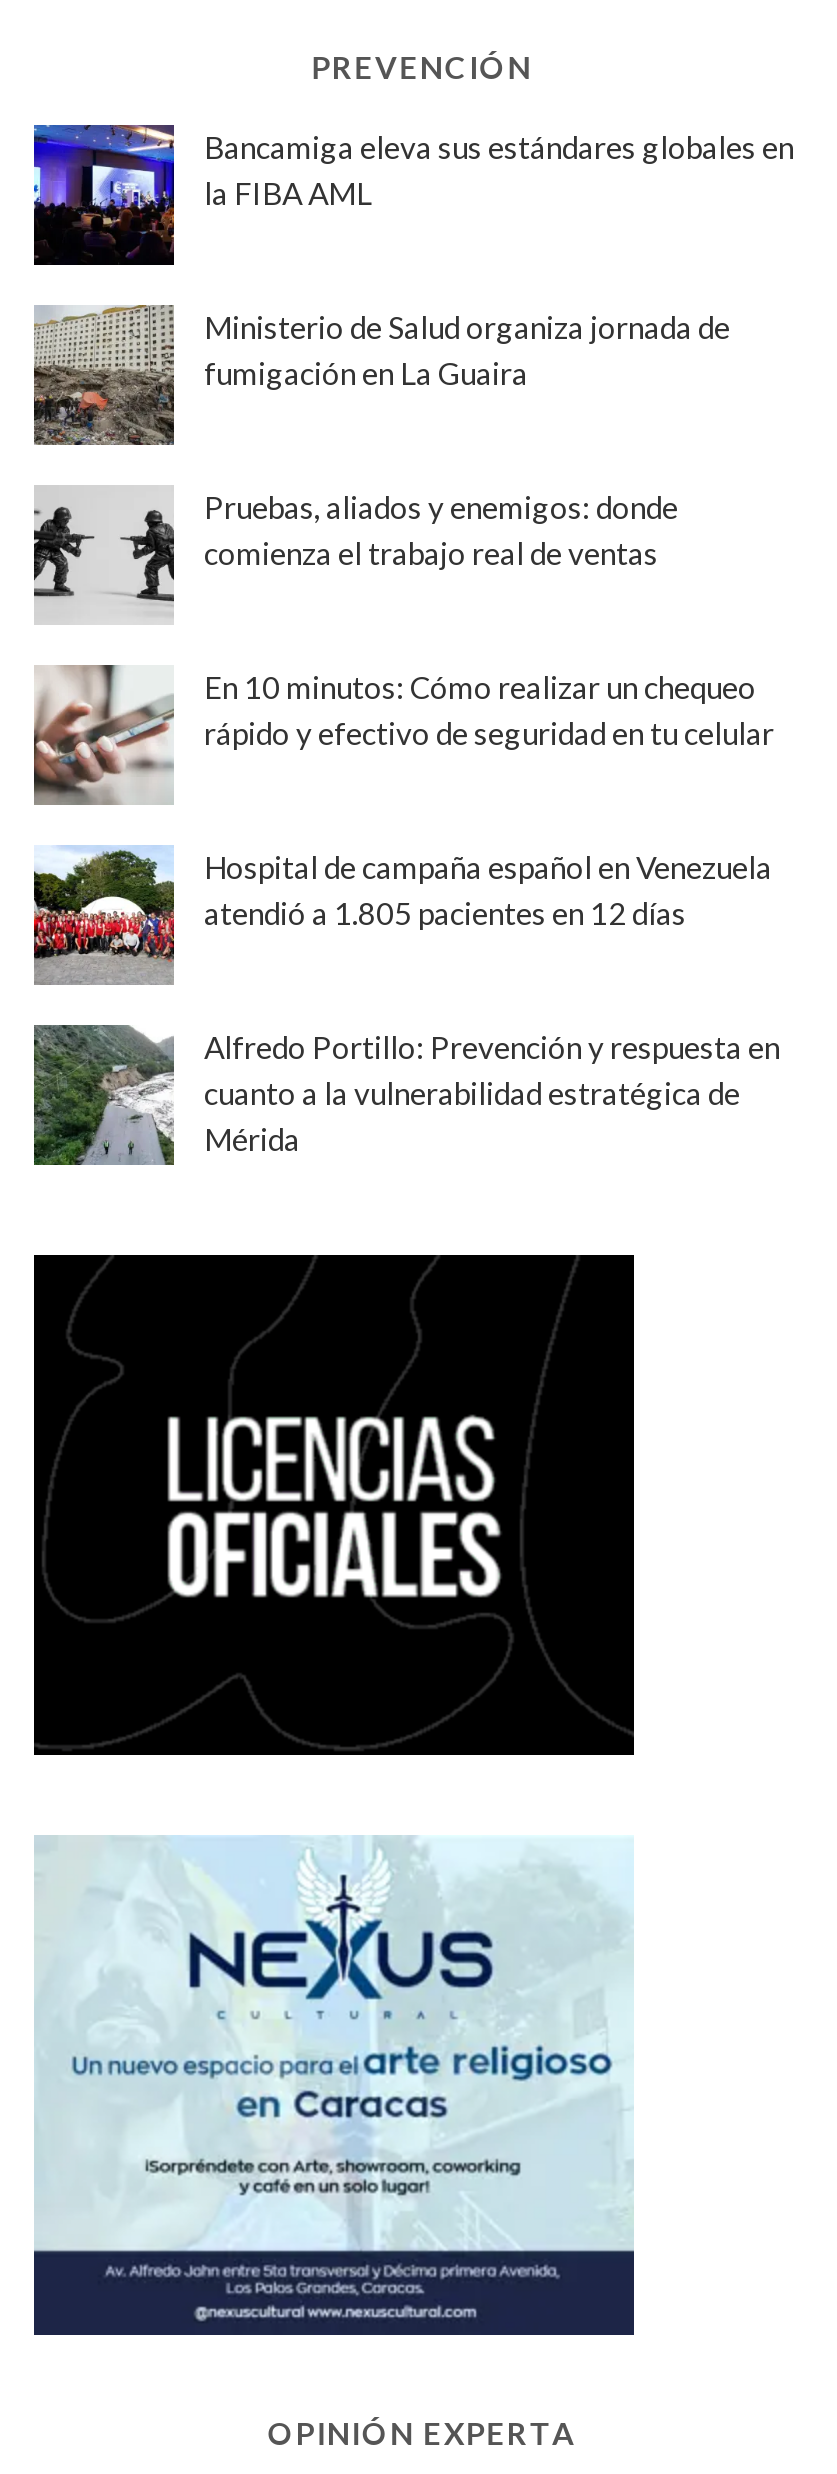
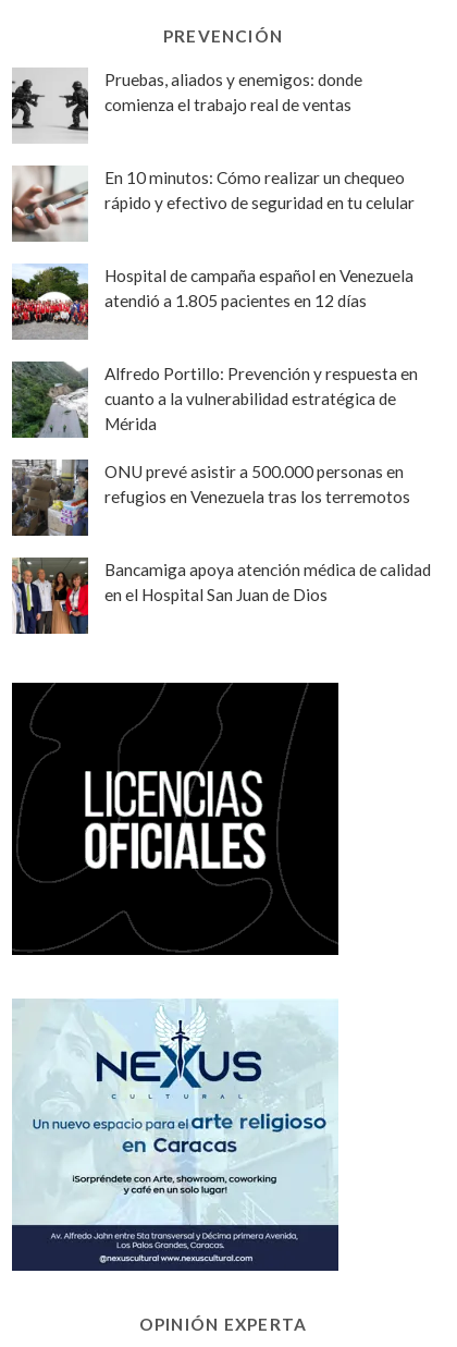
- [image]
- Bancamiga eleva sus estándares globales en
- la FIBA AML

- [image]
- Ministerio de Salud organiza jornada de
- fumigación en La Guaira

moved up: [image] | Pruebas, aliados y enemigos: donde | comienza el trabajo real de ventas | ... | cuanto a la vulnerabilidad estratégica de | Mérida

+ [image]
+ ONU prevé asistir a 500.000 personas en
+ refugios en Venezuela tras los terremotos

+ [image]
+ Bancamiga apoya atención médica de calidad
+ en el Hospital San Juan de Dios
